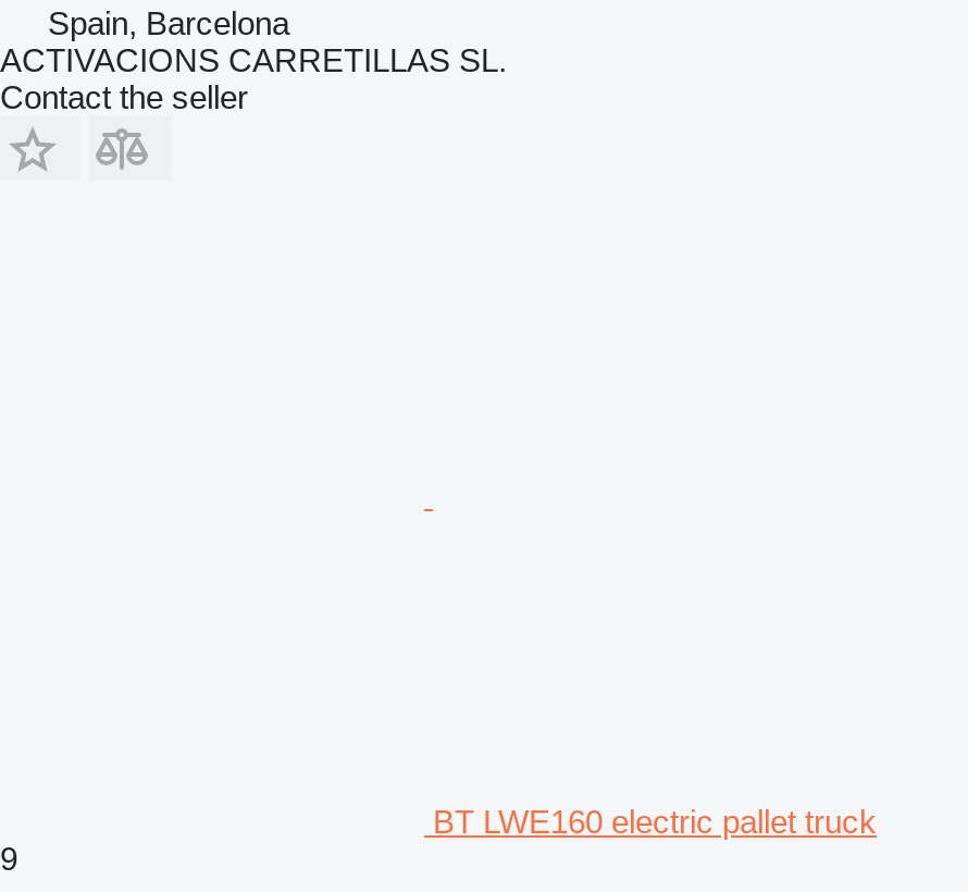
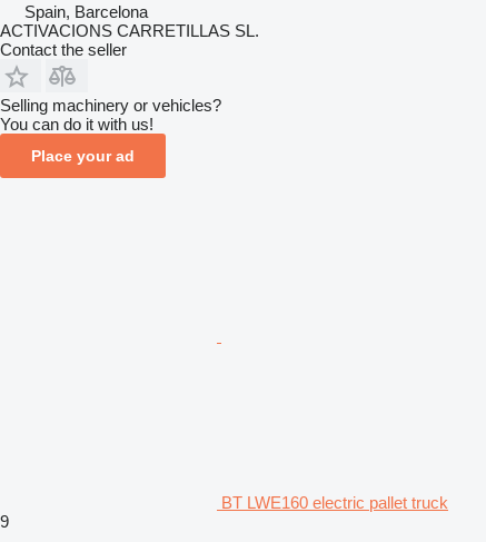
+ Selling machinery or vehicles?
+ You can do it with us!
+ Place your ad
